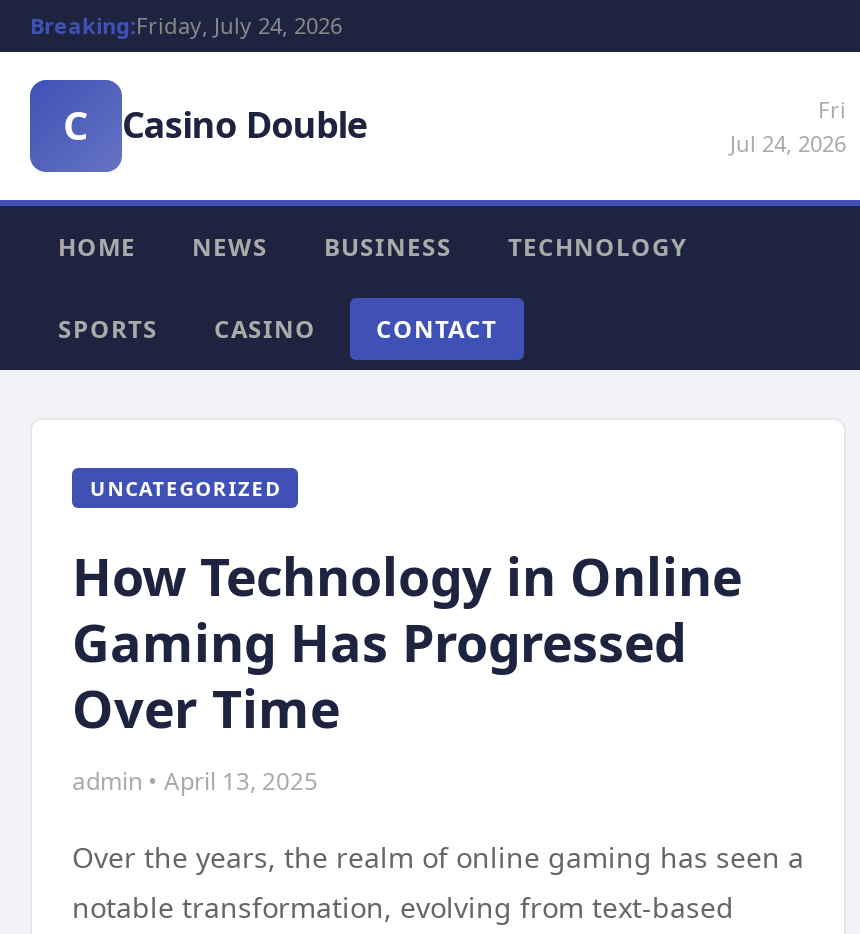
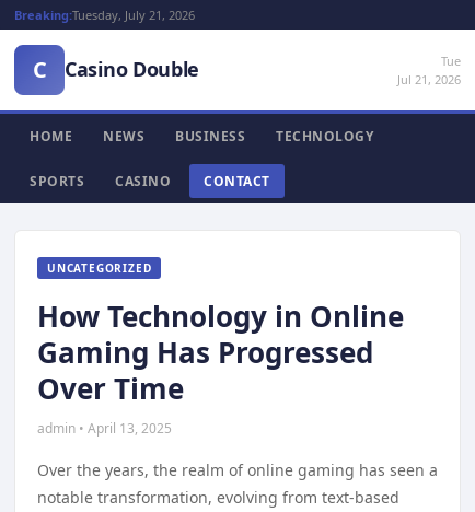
- Breaking:Friday, July 24, 2026
+ Breaking:Tuesday, July 21, 2026

- Fri
- Jul 24, 2026
+ Tue
+ Jul 21, 2026
